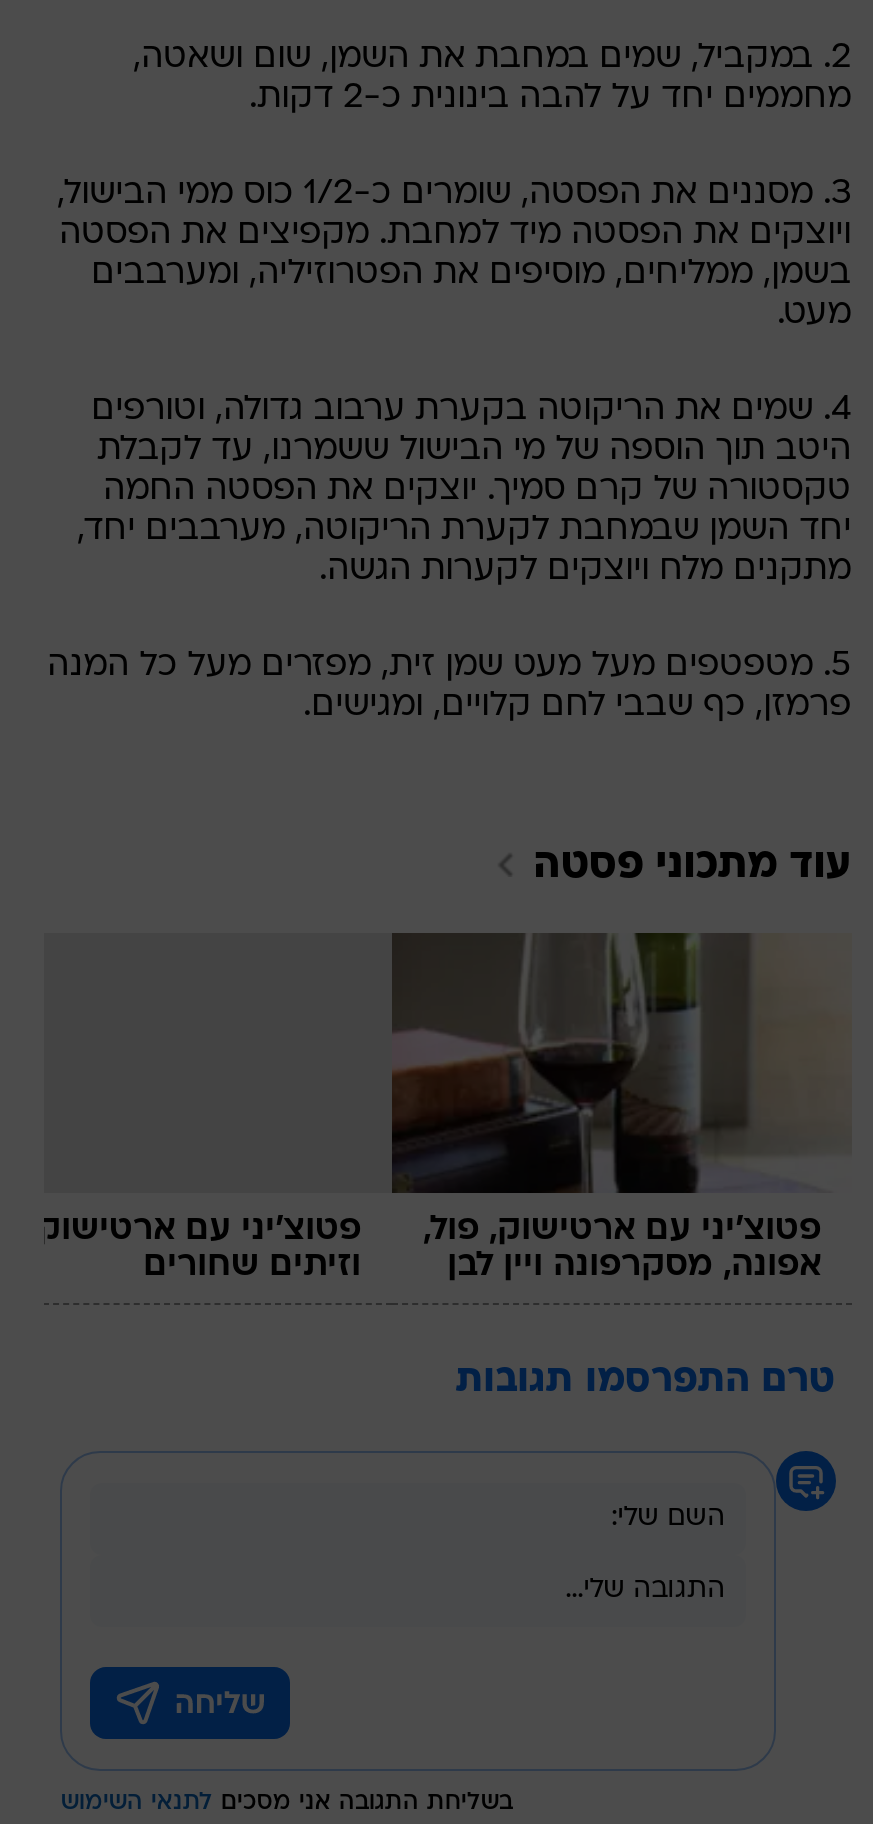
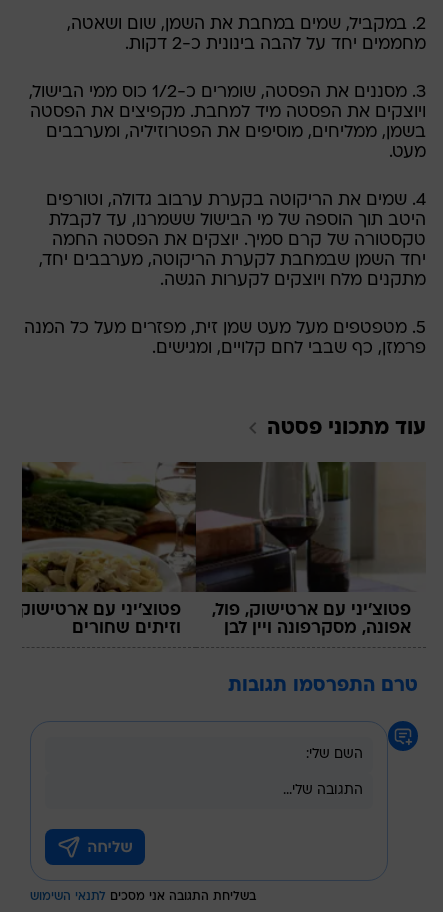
+ [image]
